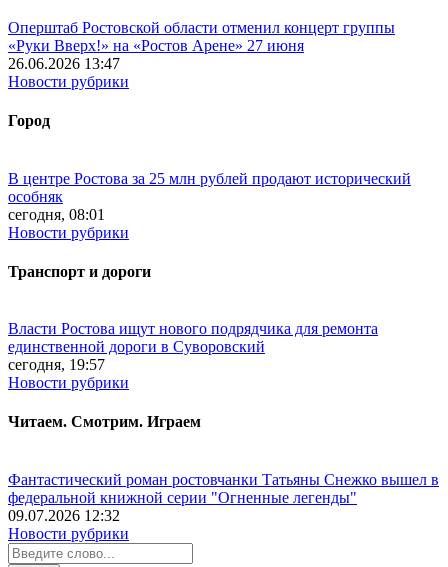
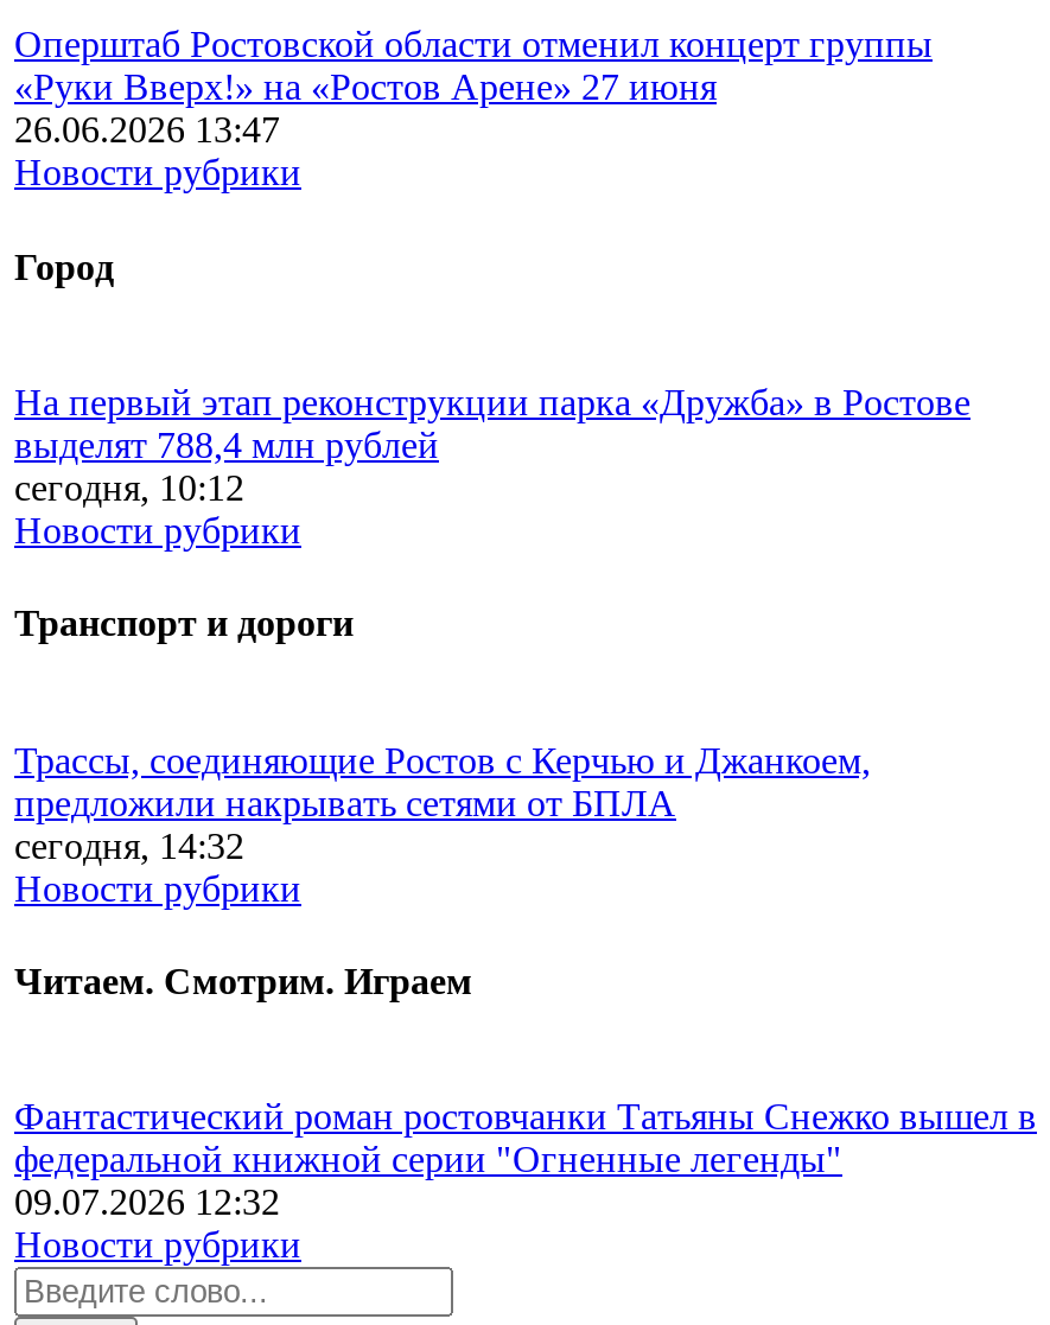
- В центре Ростова за 25 млн рублей продают исторический
- особняк
- сегодня, 08:01
+ На первый этап реконструкции парка «Дружба» в Ростове
+ выделят 788,4 млн рублей
+ сегодня, 10:12

- Власти Ростова ищут нового подрядчика для ремонта
- единственной дороги в Суворовский
- сегодня, 19:57
+ Трассы, соединяющие Ростов с Керчью и Джанкоем,
+ предложили накрывать сетями от БПЛА
+ сегодня, 14:32
